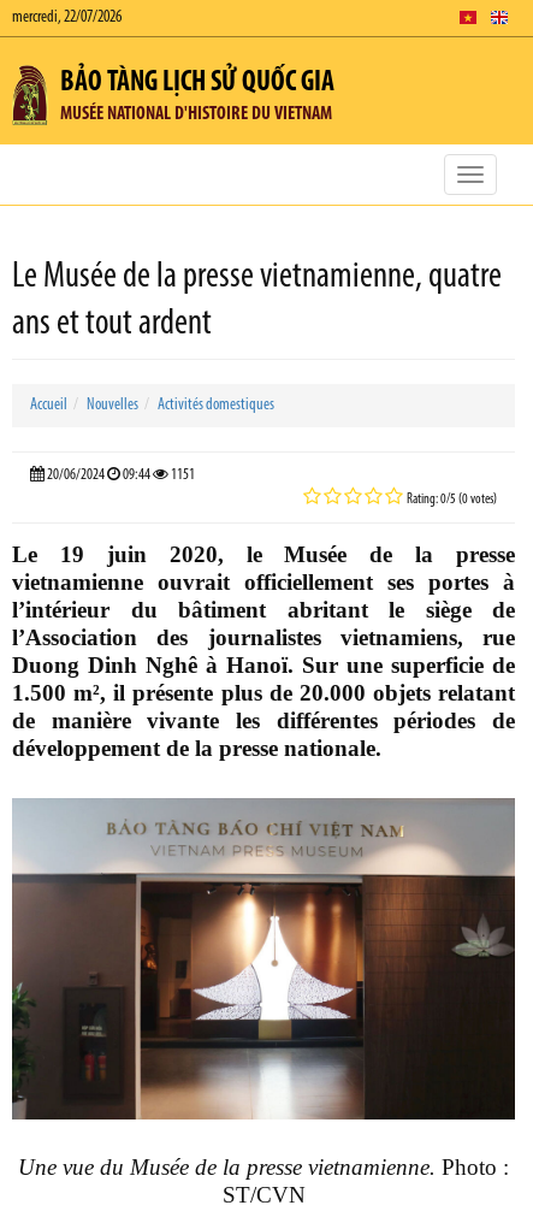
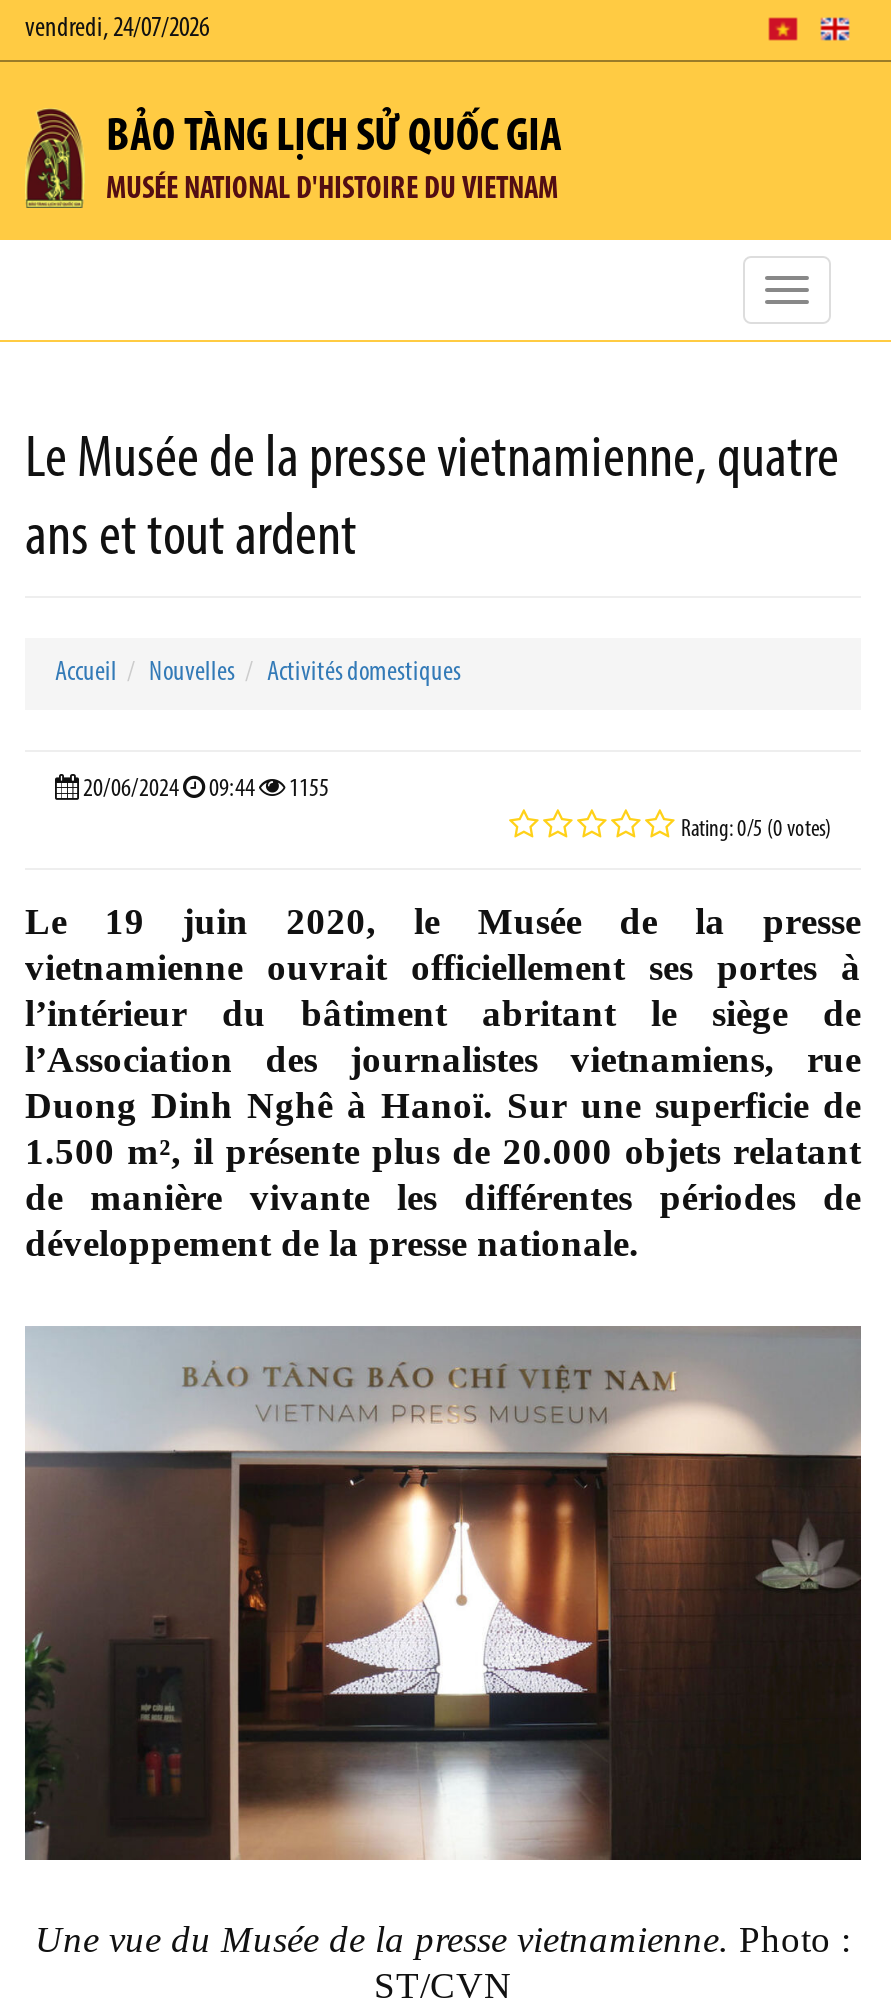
- mercredi, 22/07/2026
+ vendredi, 24/07/2026

- 20/06/2024 09:44 1151
+ 20/06/2024 09:44 1155
